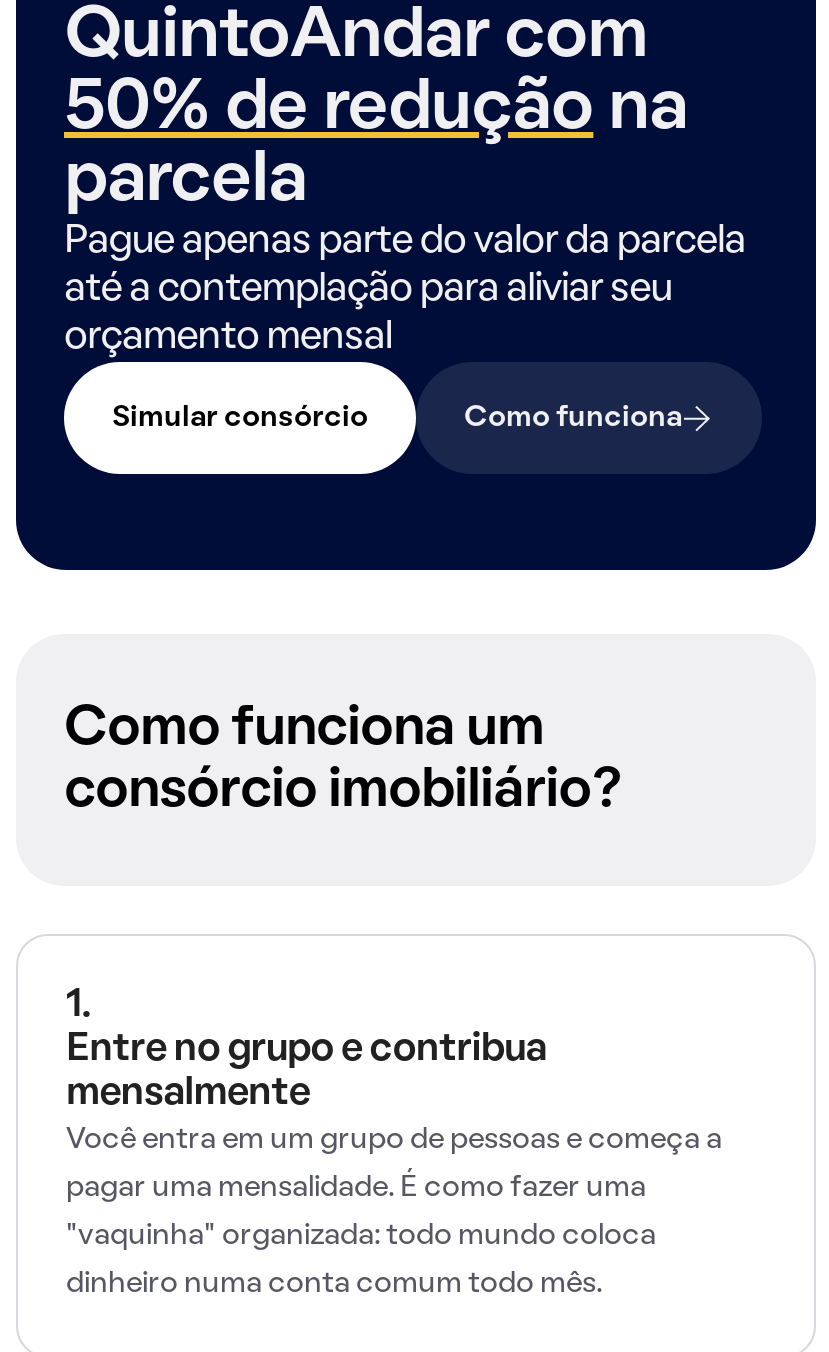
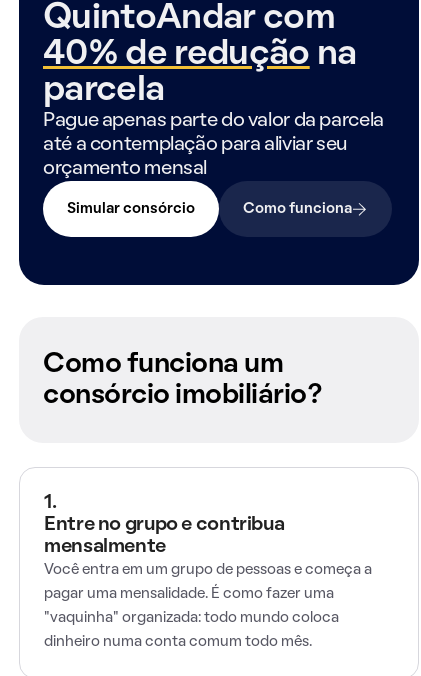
- 50% de redução na
+ 40% de redução na
